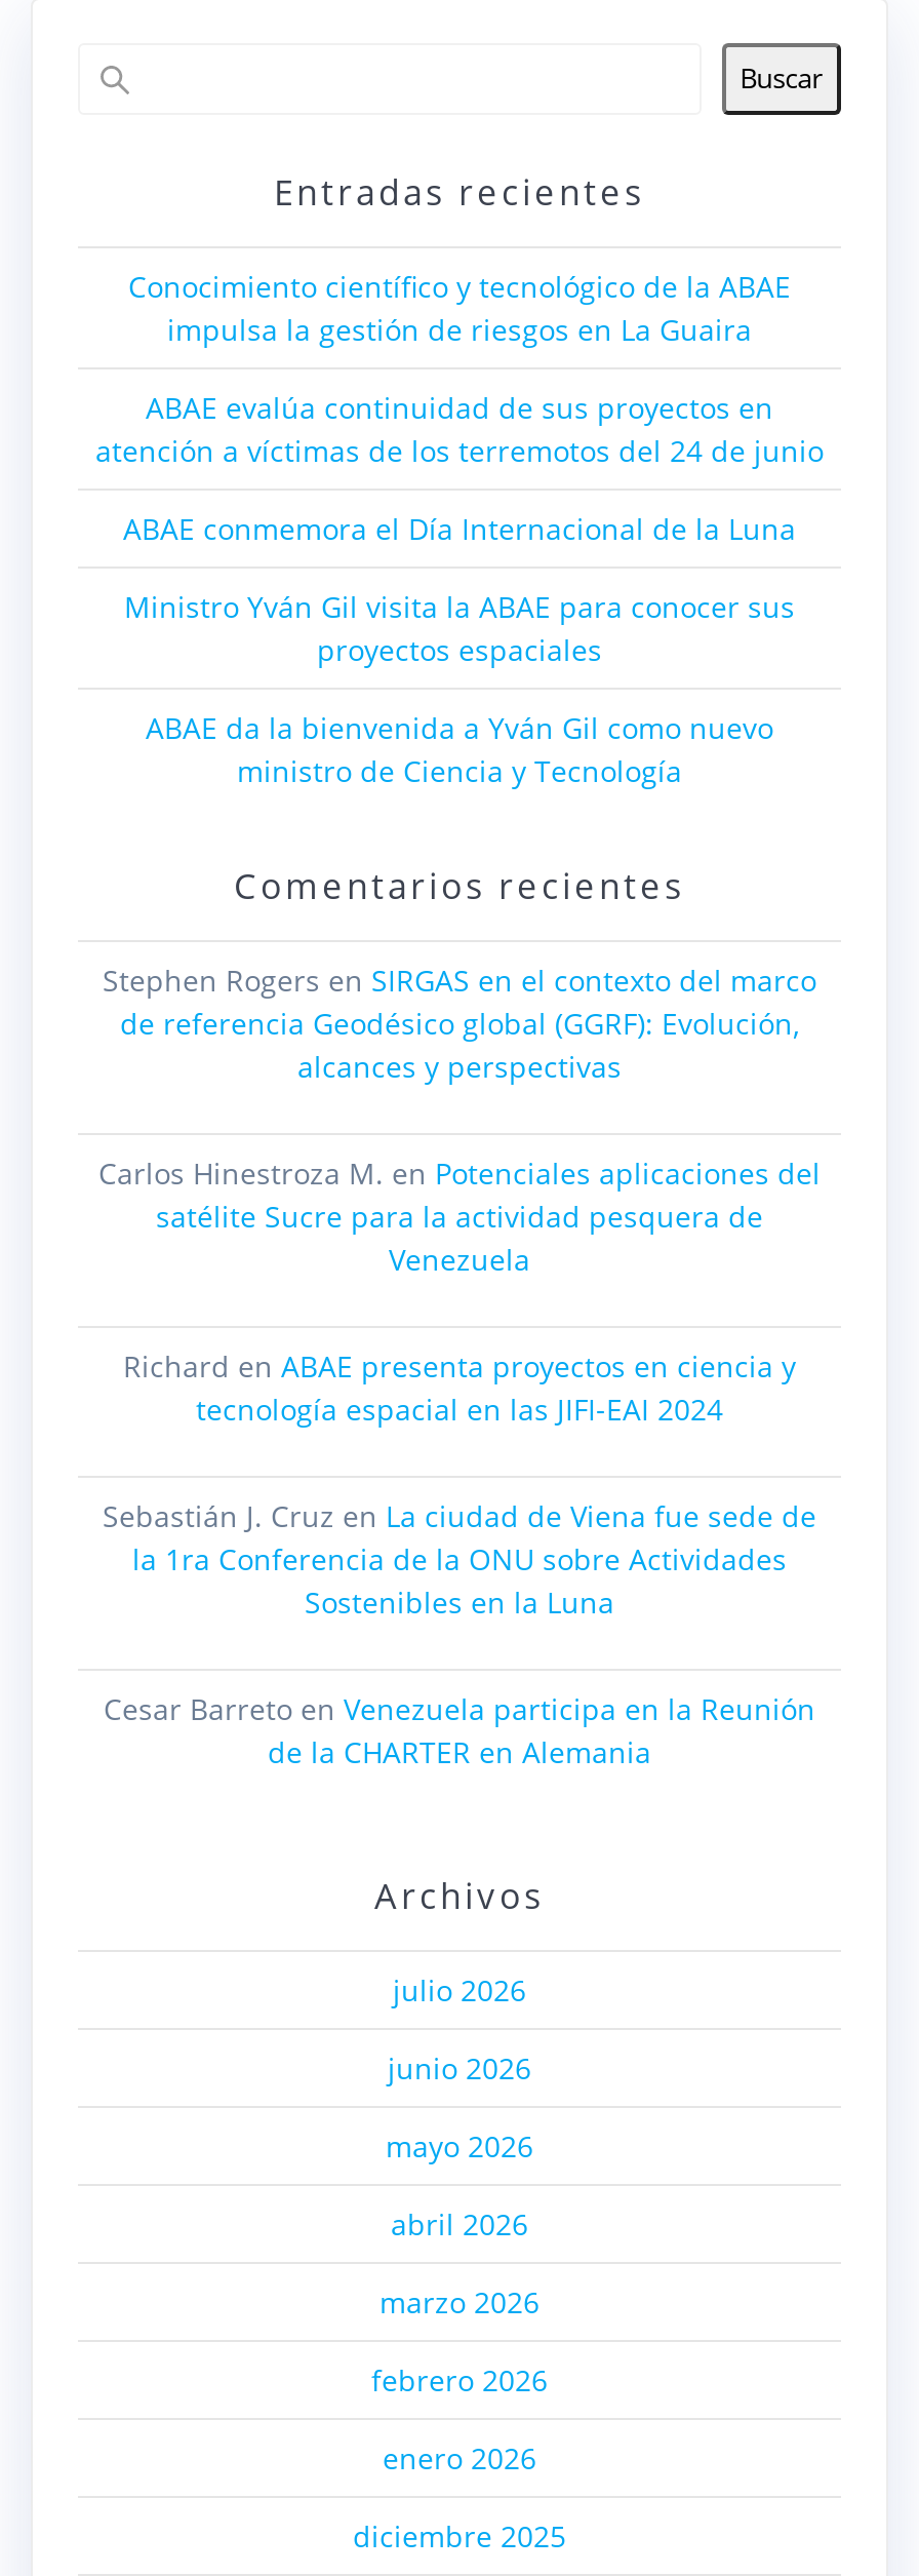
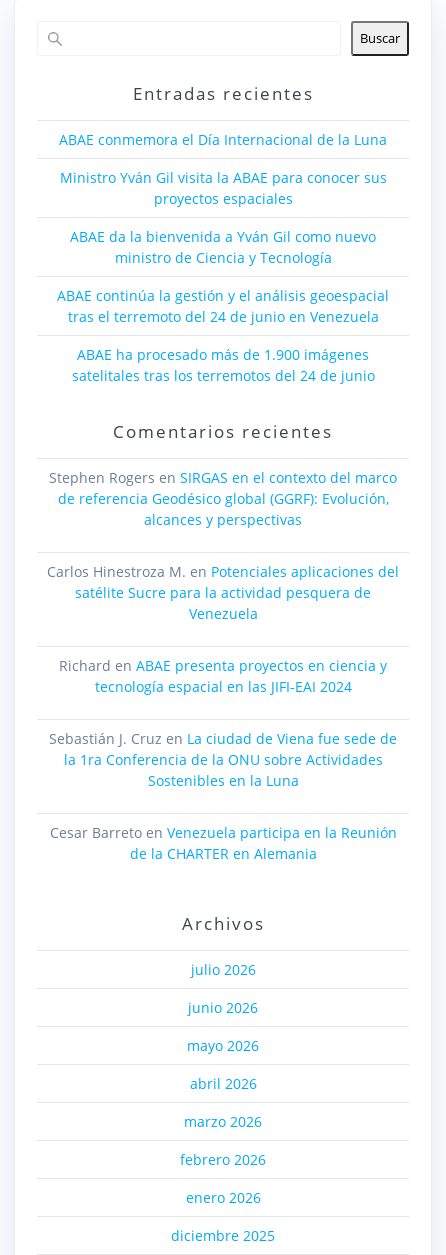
- Conocimiento científico y tecnológico de la ABAE
- impulsa la gestión de riesgos en La Guaira
- ABAE evalúa continuidad de sus proyectos en
- atención a víctimas de los terremotos del 24 de junio

moved up: ABAE conmemora el Día Internacional de la Luna | Ministro Yván Gil visita la ABAE para conocer sus | proyectos espaciales | ABAE da la bienvenida a Yván Gil como nuevo | ministro de Ciencia y Tecnología

+ ABAE continúa la gestión y el análisis geoespacial
+ tras el terremoto del 24 de junio en Venezuela
+ ABAE ha procesado más de 1.900 imágenes
+ satelitales tras los terremotos del 24 de junio
